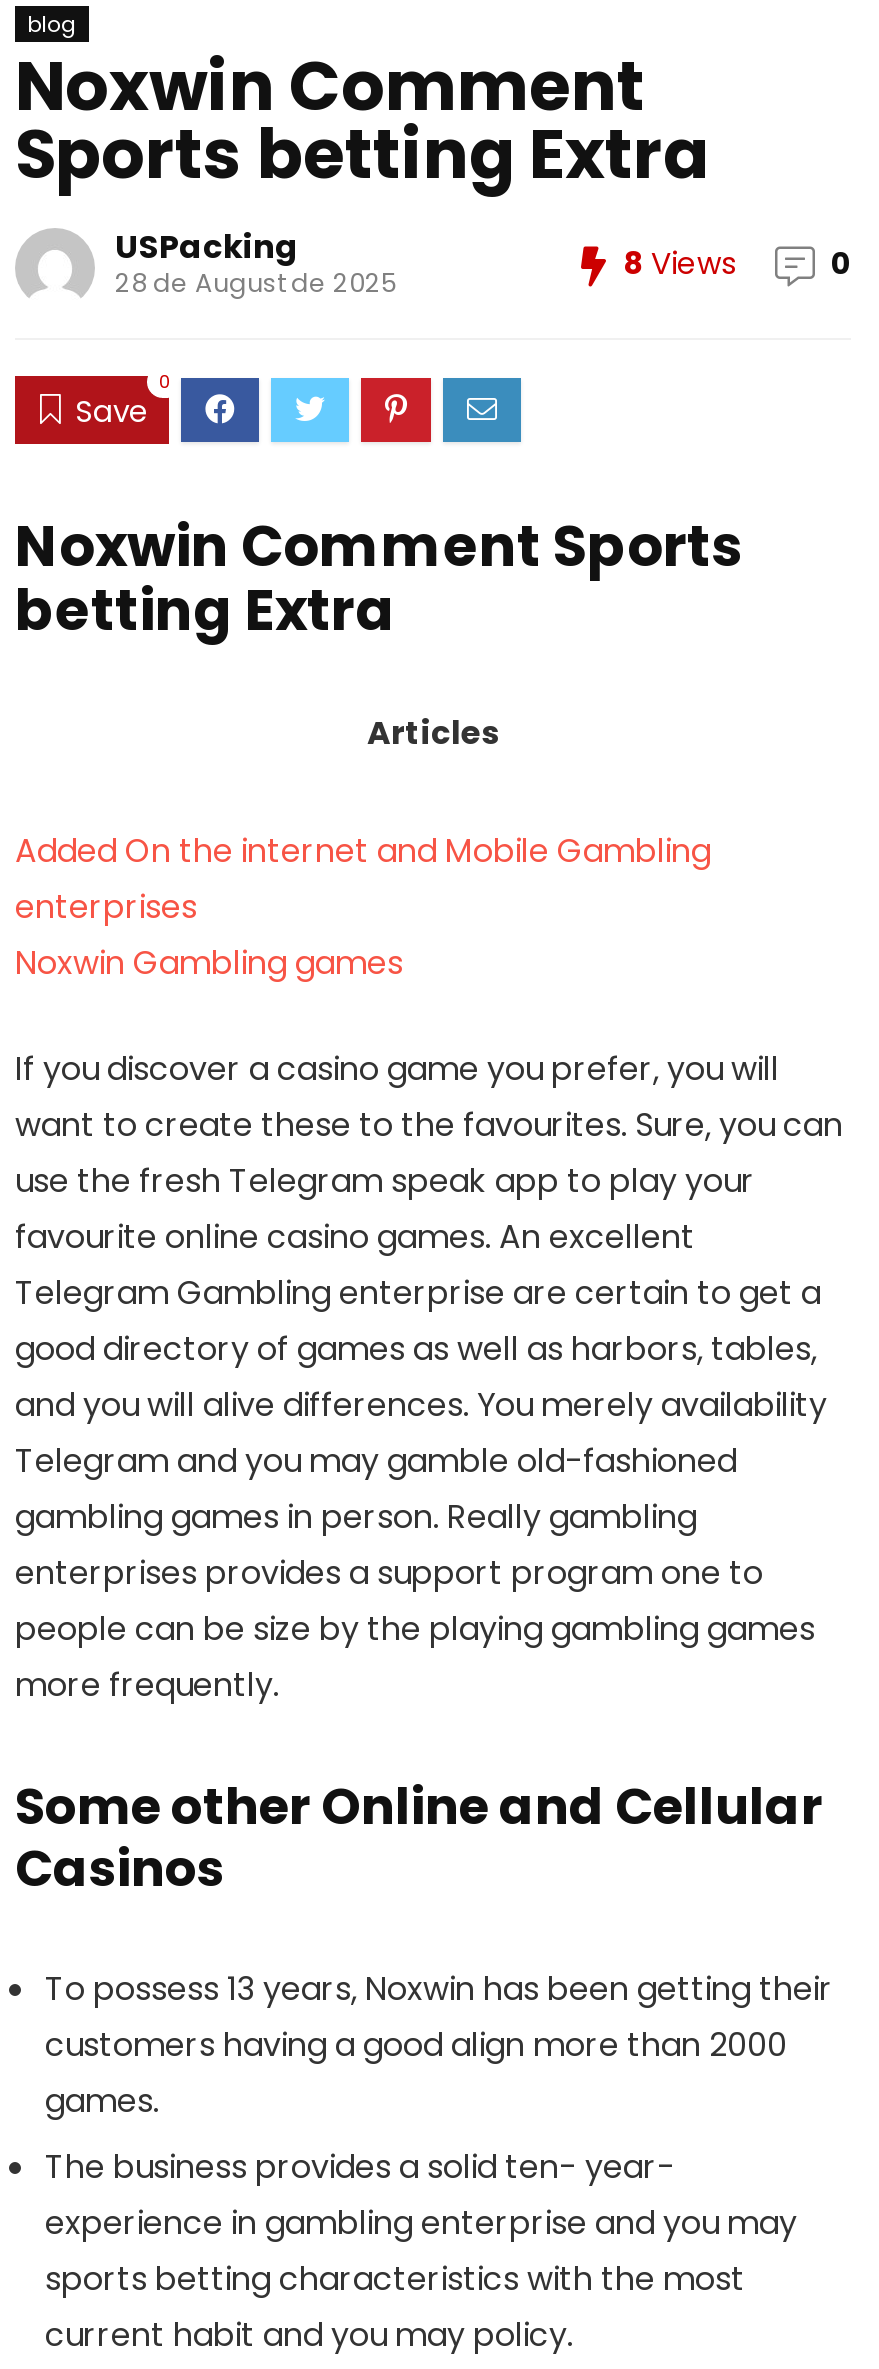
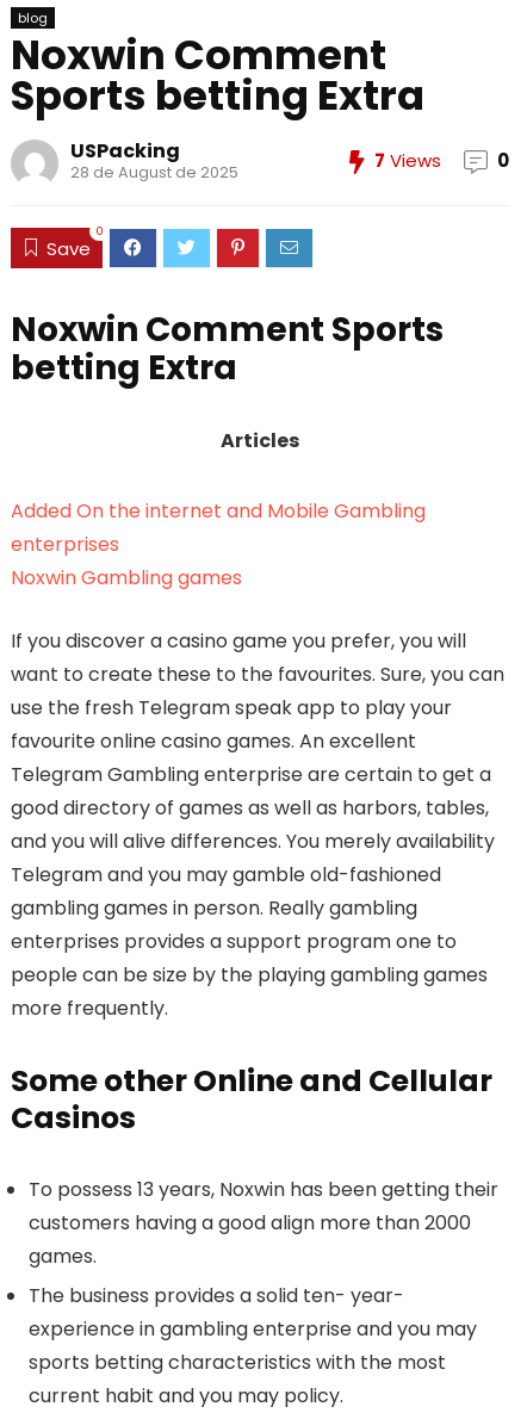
- 8 Views
+ 7 Views
